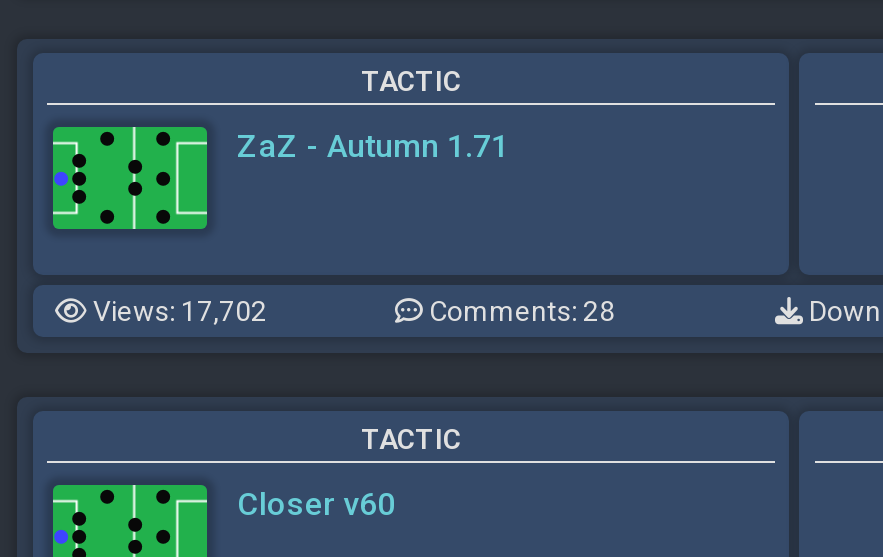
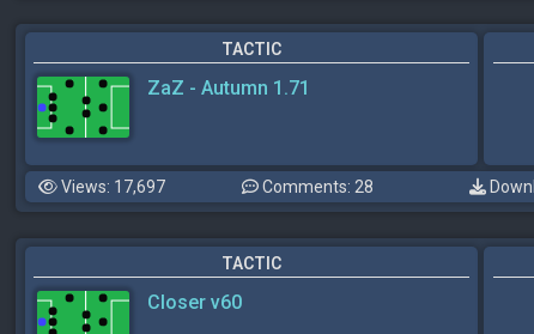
- Views: 17,702
+ Views: 17,697
